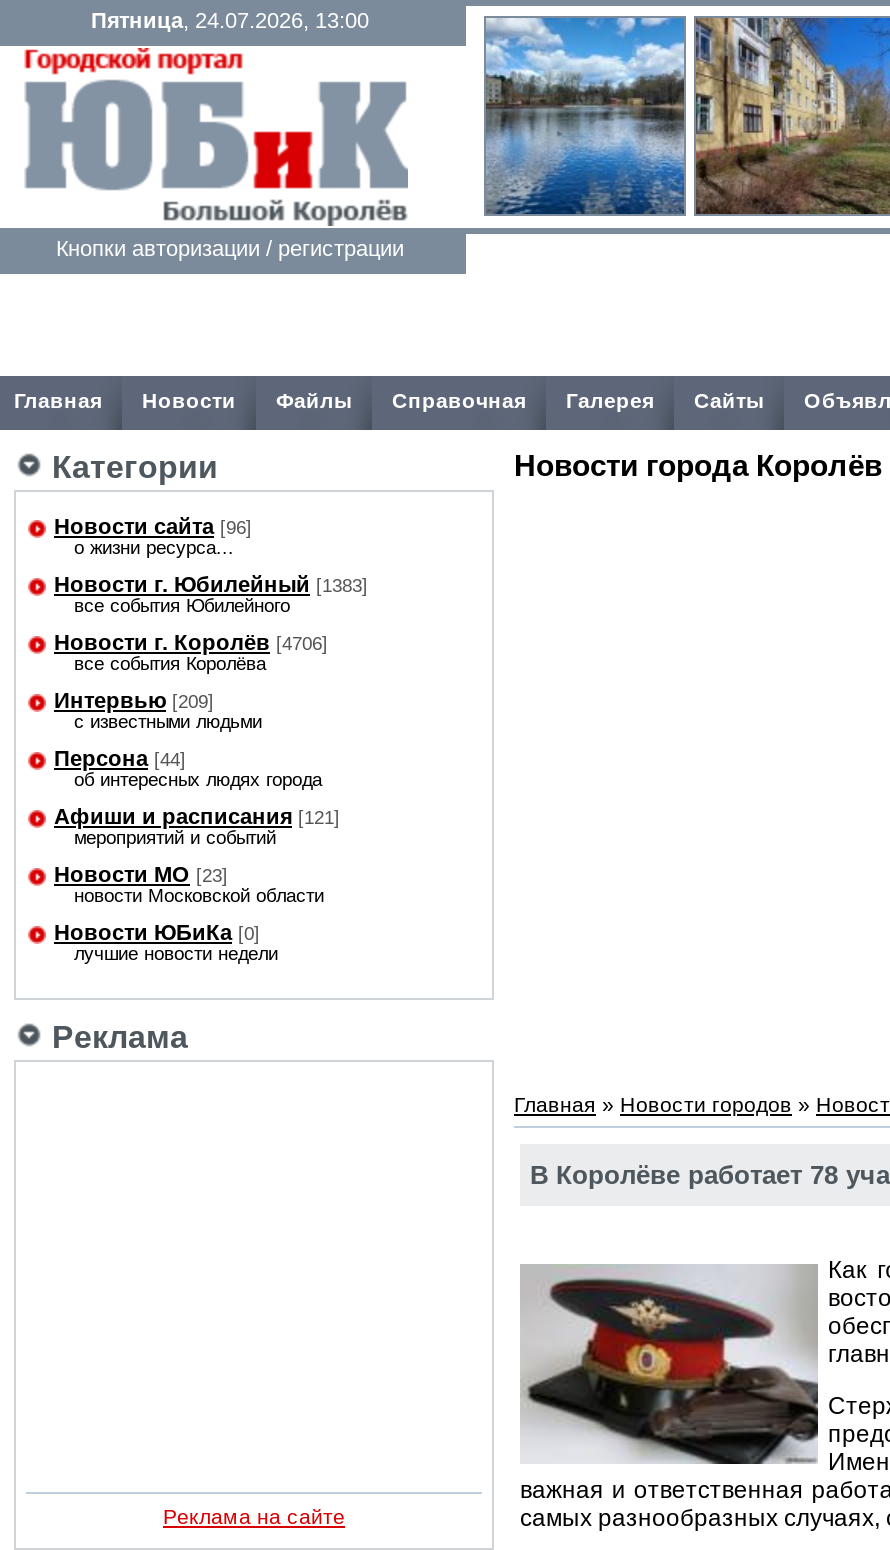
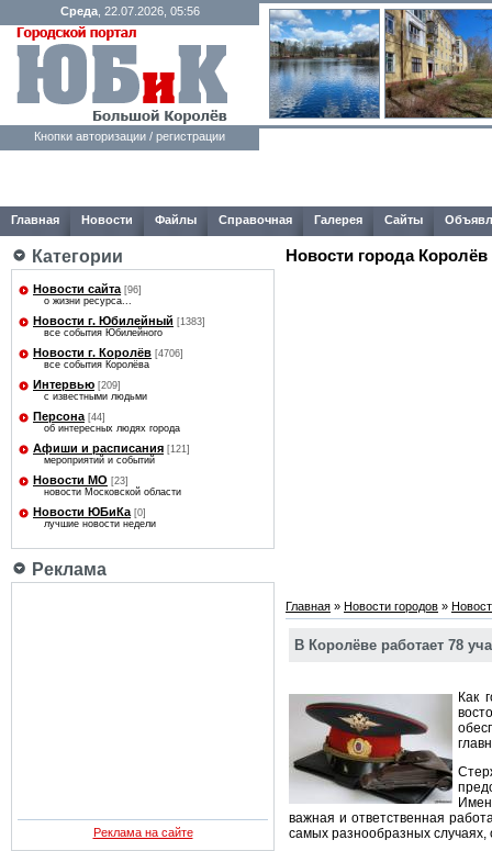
- Пятница, 24.07.2026, 13:00
+ Среда, 22.07.2026, 05:56
